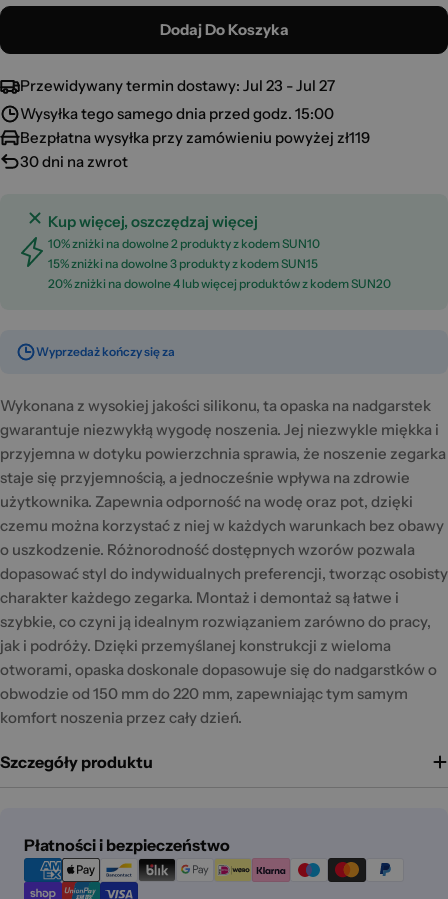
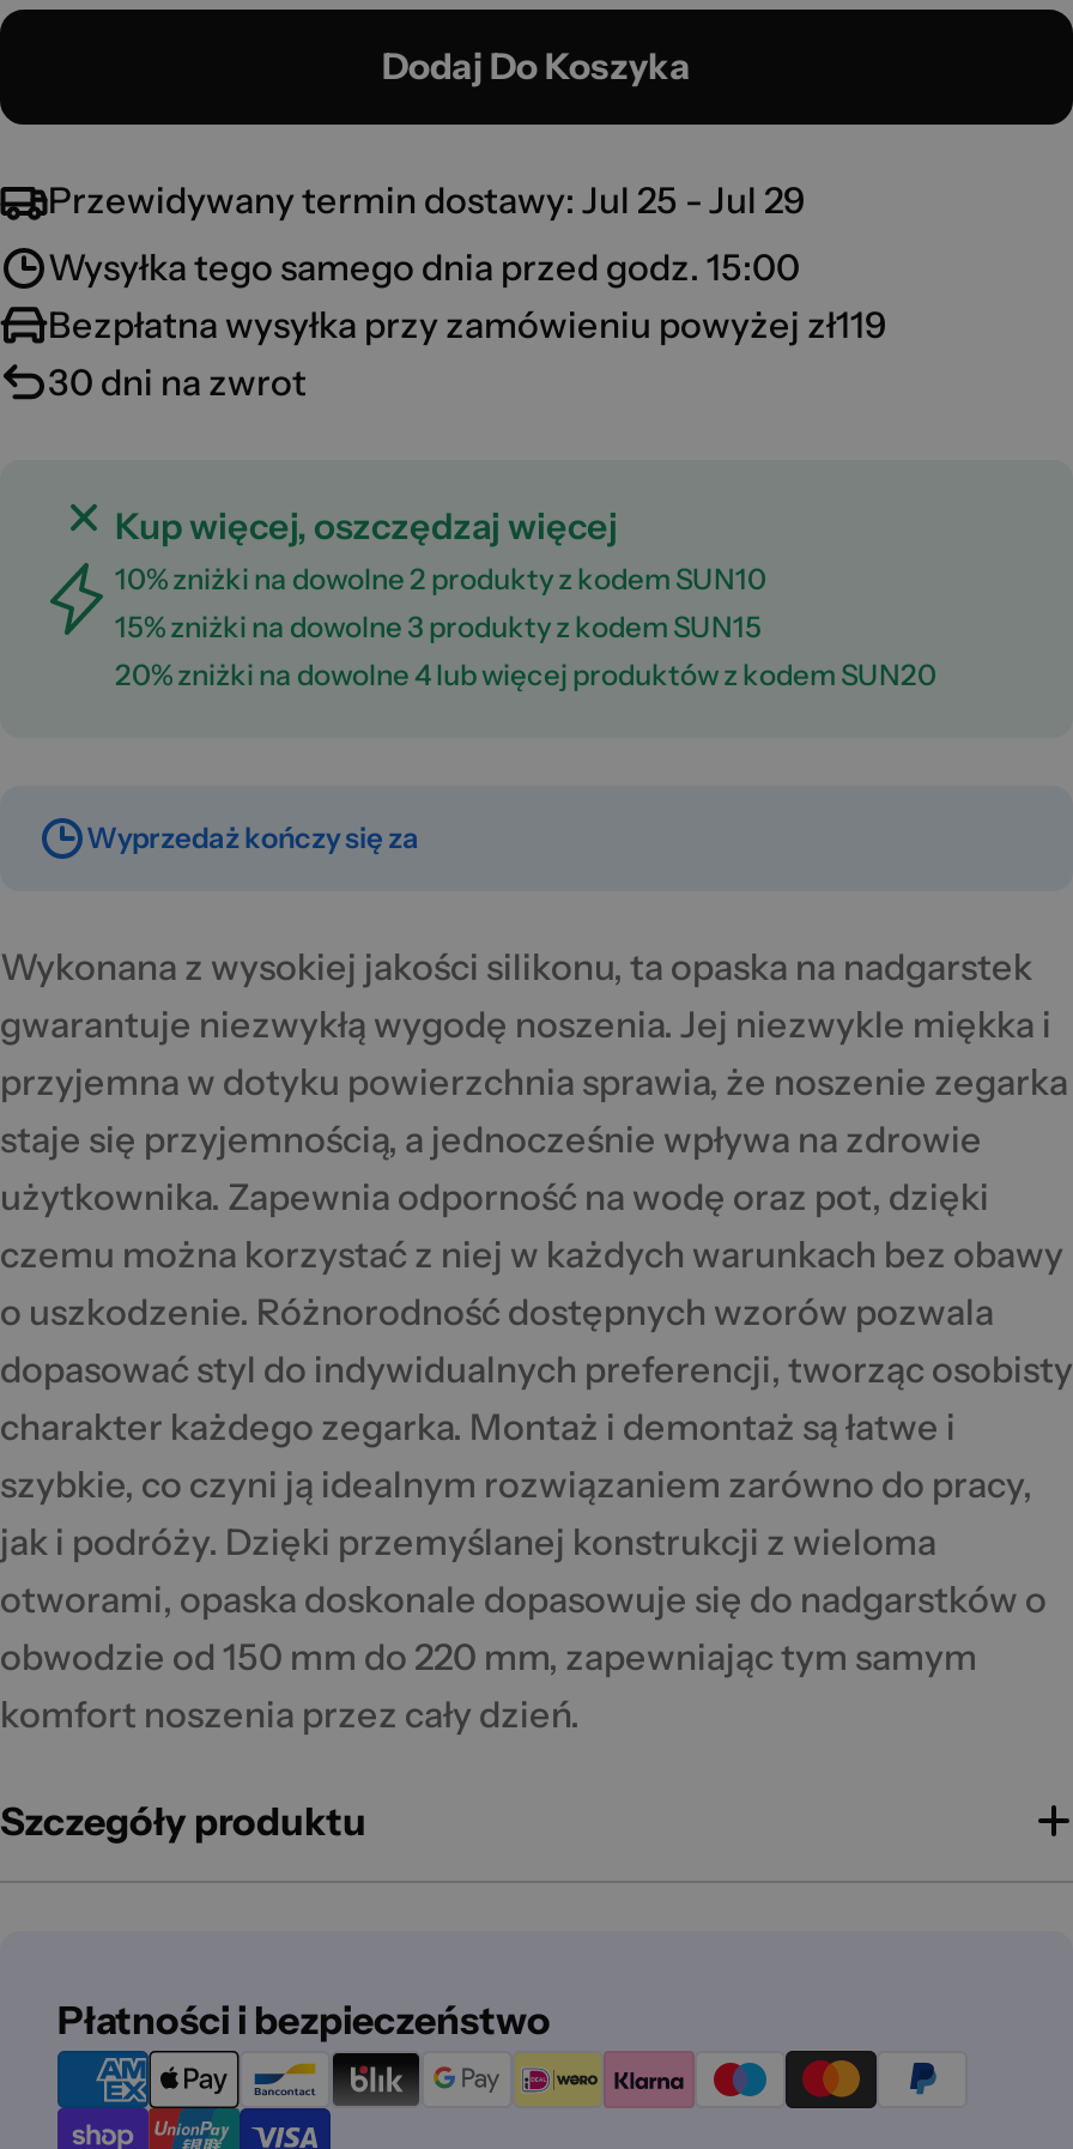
- Przewidywany termin dostawy: Jul 23 - Jul 27
+ Przewidywany termin dostawy: Jul 25 - Jul 29
